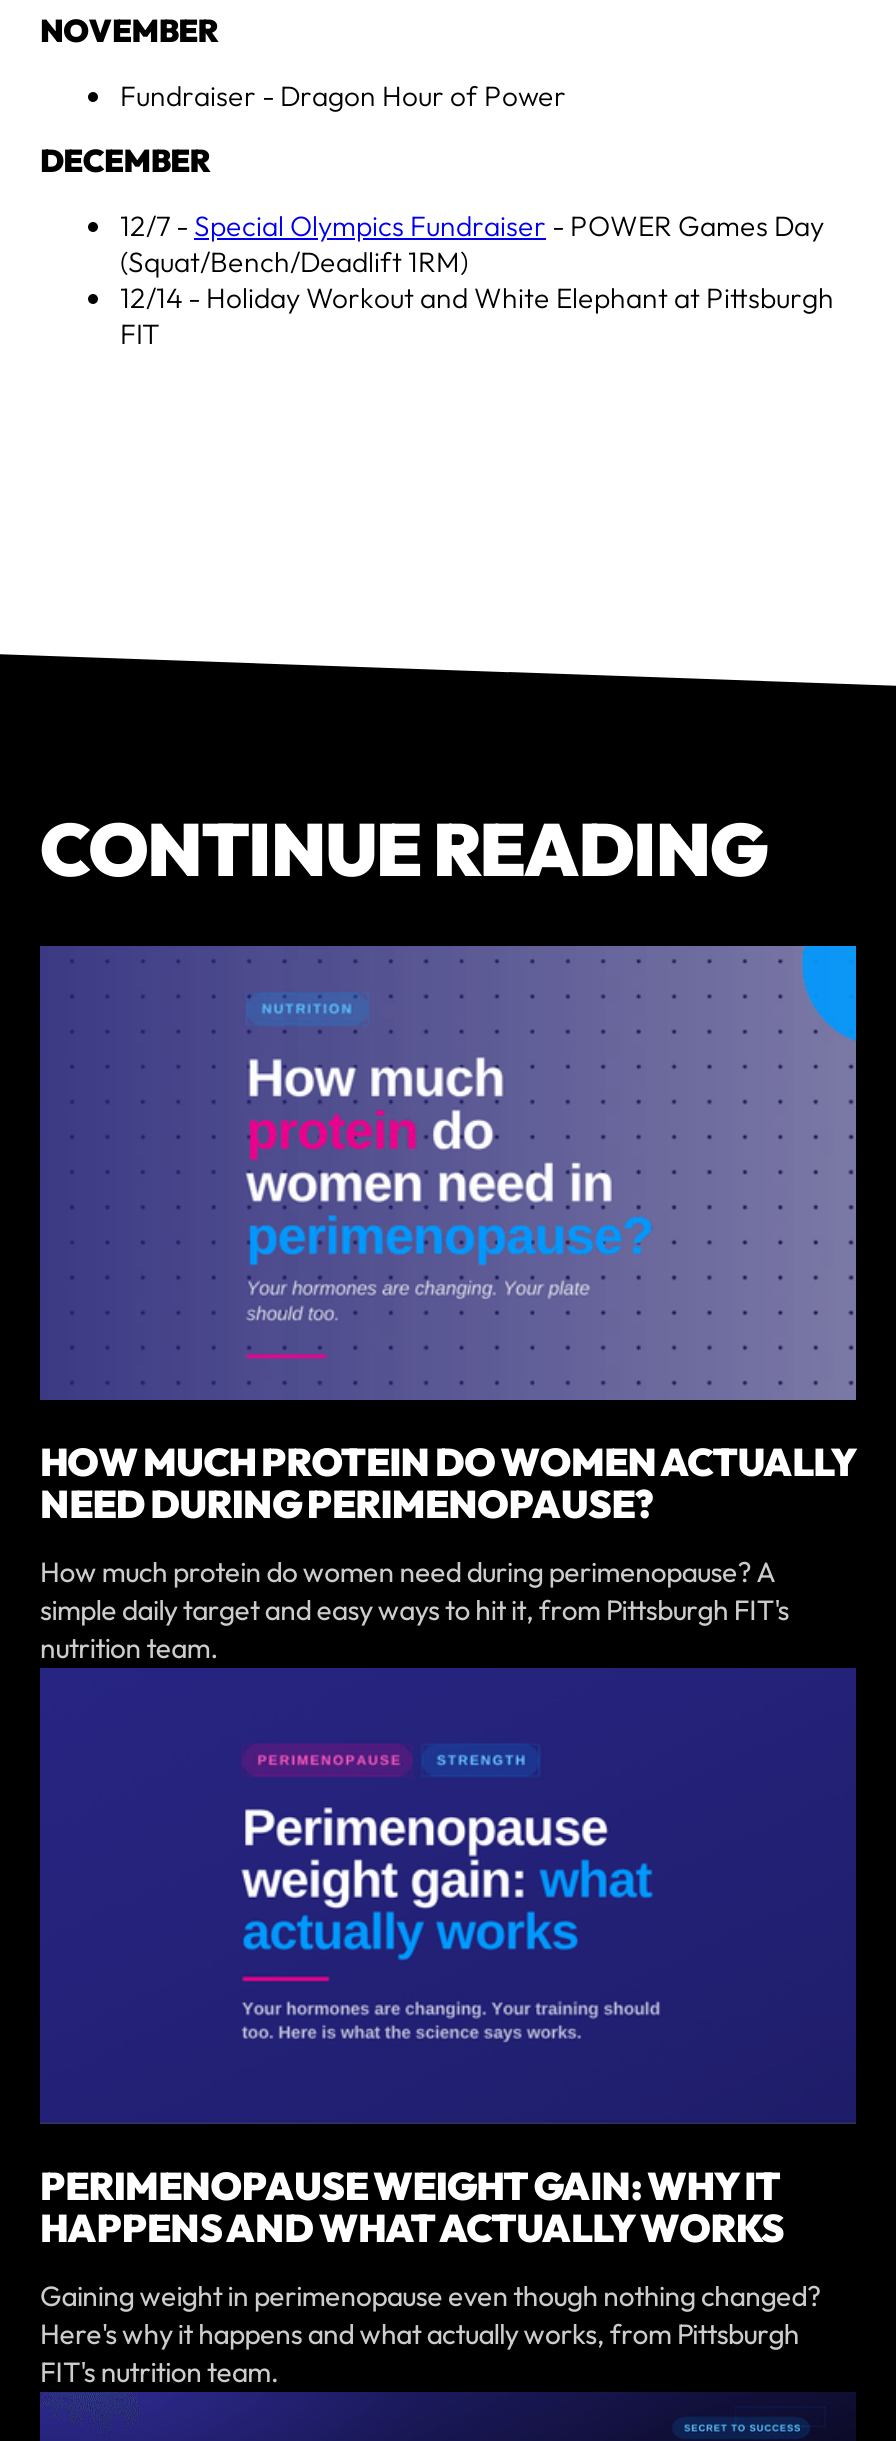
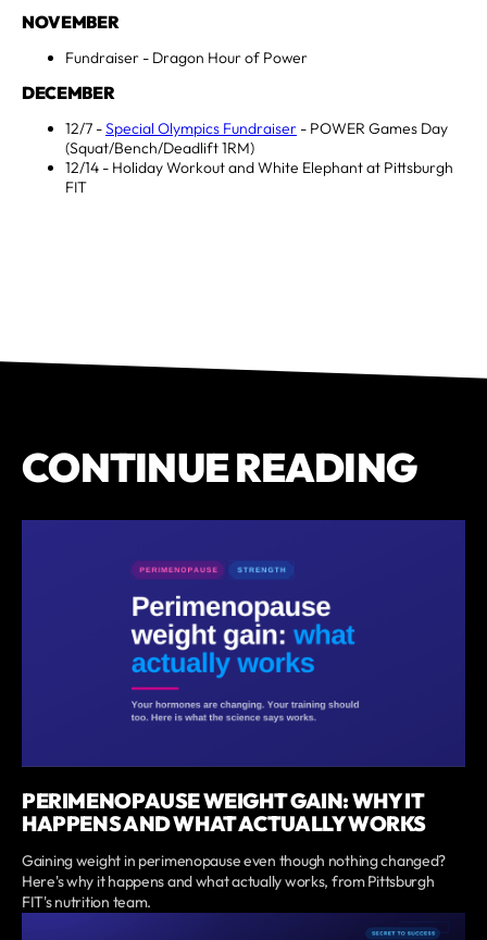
- [image]
- HOW MUCH PROTEIN DO WOMEN ACTUALLY
- NEED DURING PERIMENOPAUSE?
- How much protein do women need during perimenopause? A
- simple daily target and easy ways to hit it, from Pittsburgh FIT's
- nutrition team.
